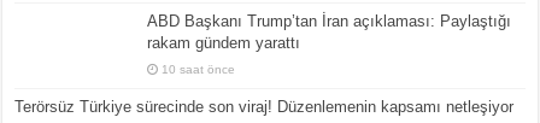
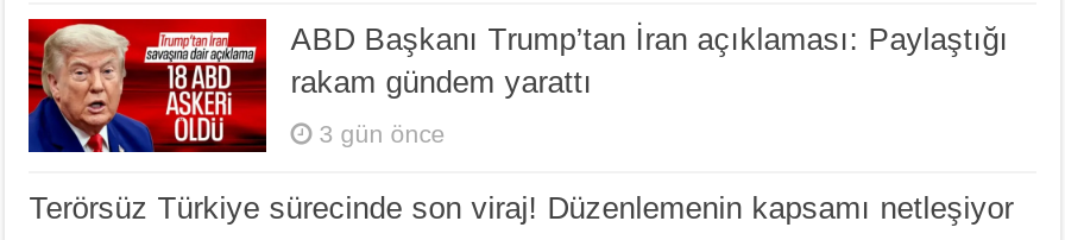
+ [image]

- 10 saat önce
+ 3 gün önce
